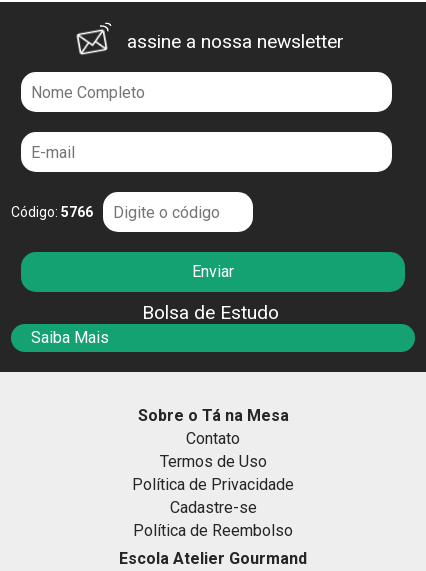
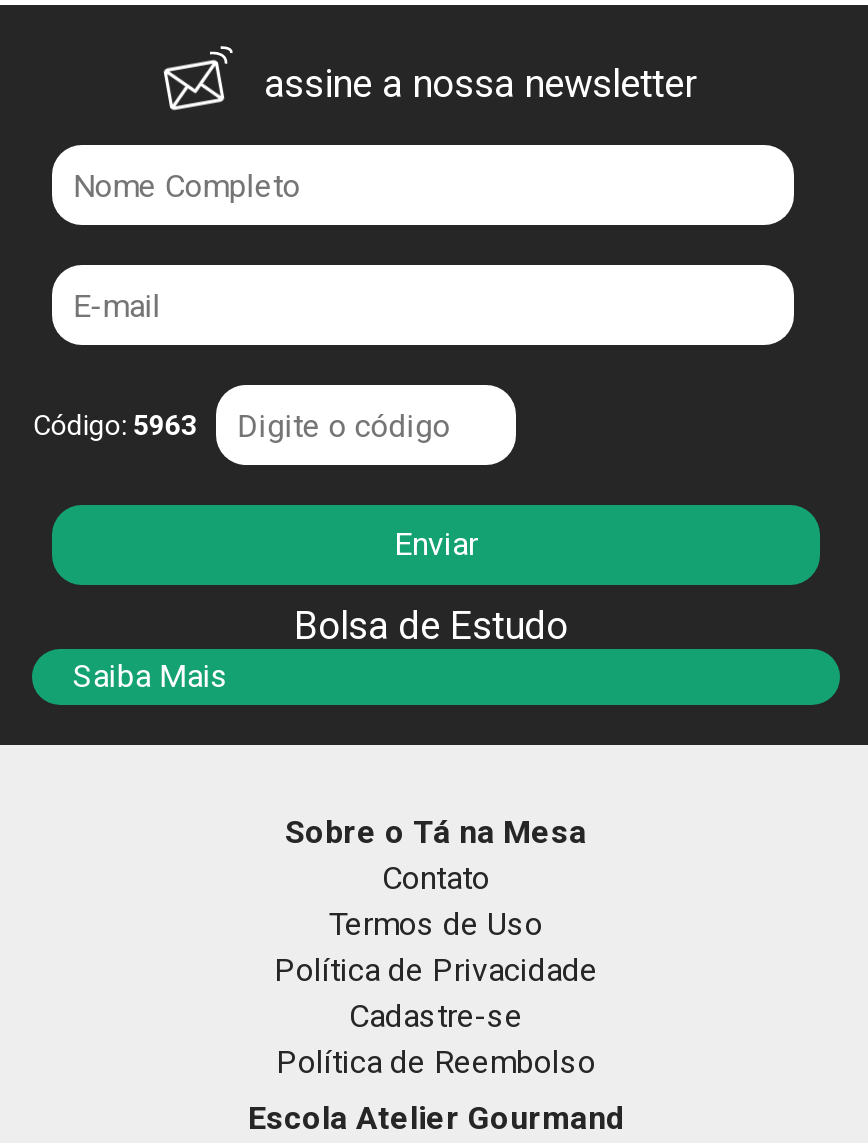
- Código: 5766
+ Código: 5963
